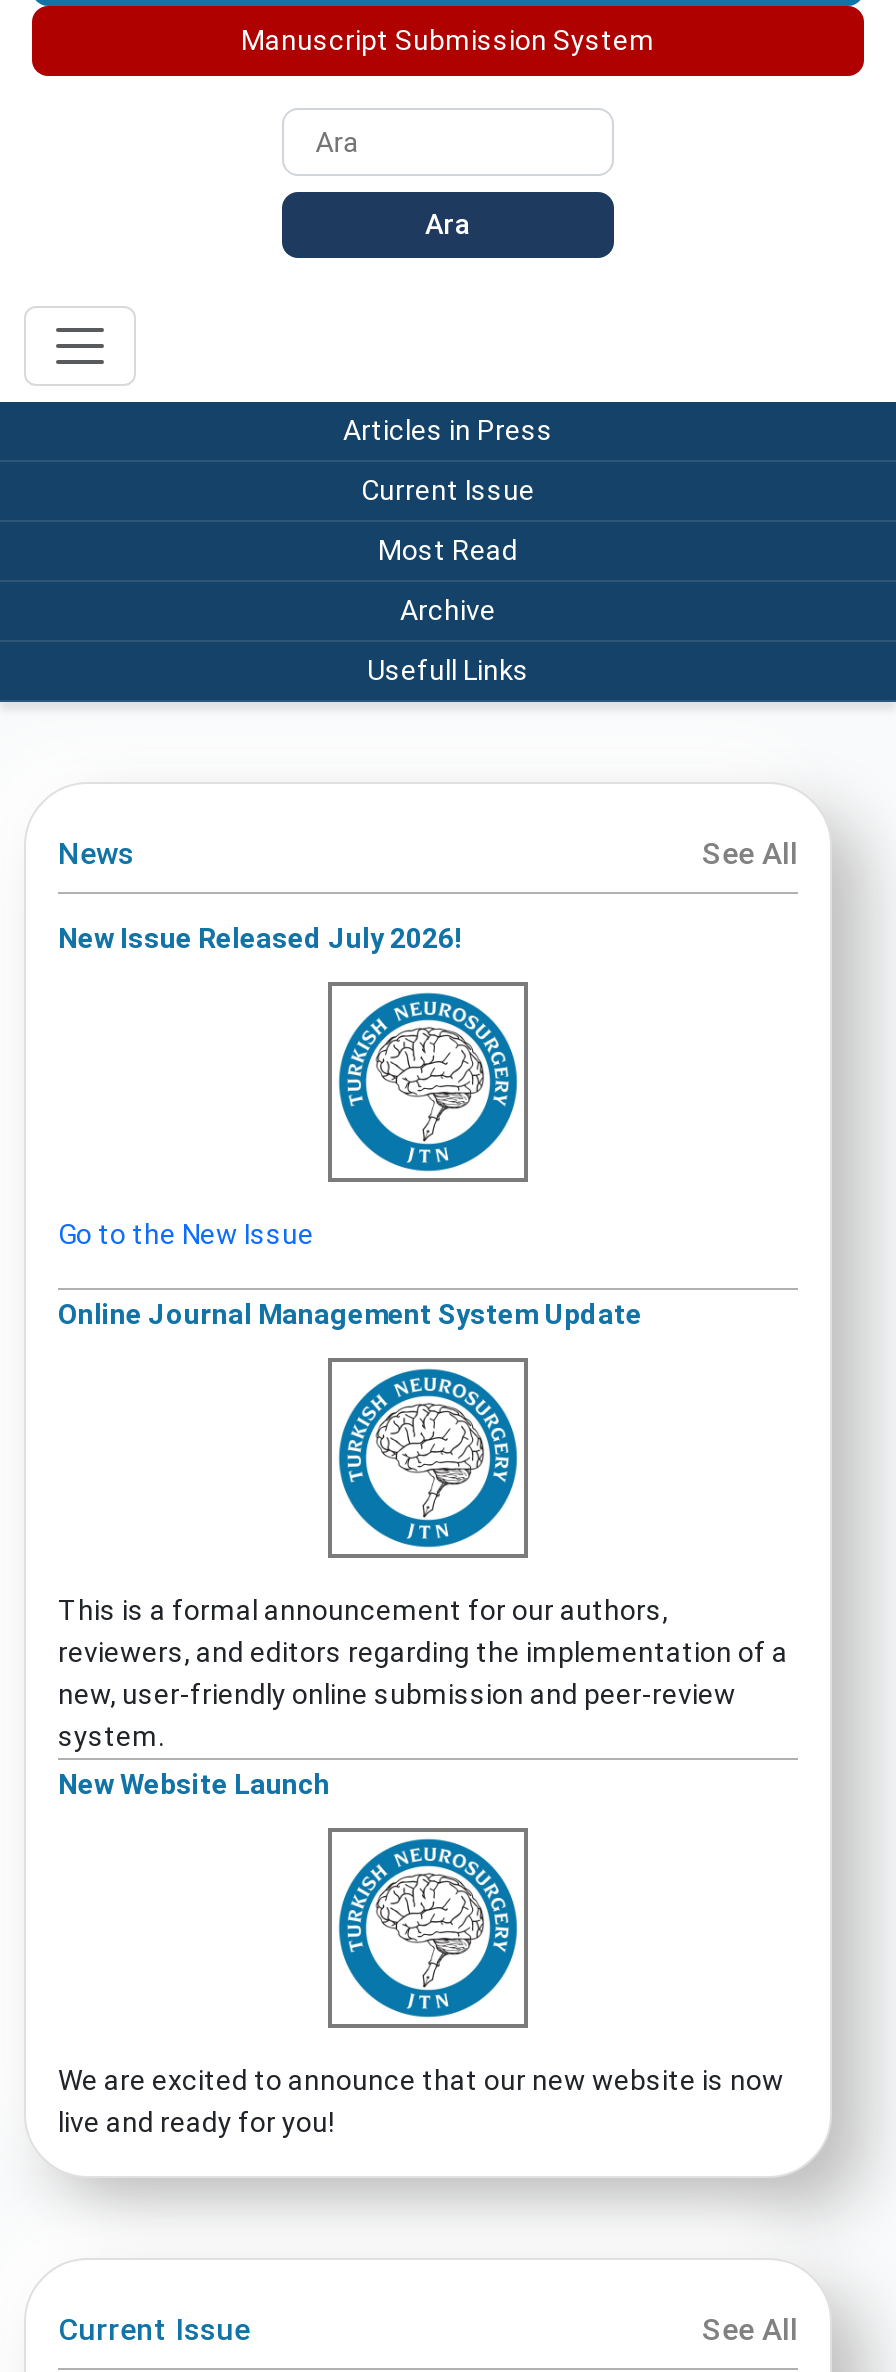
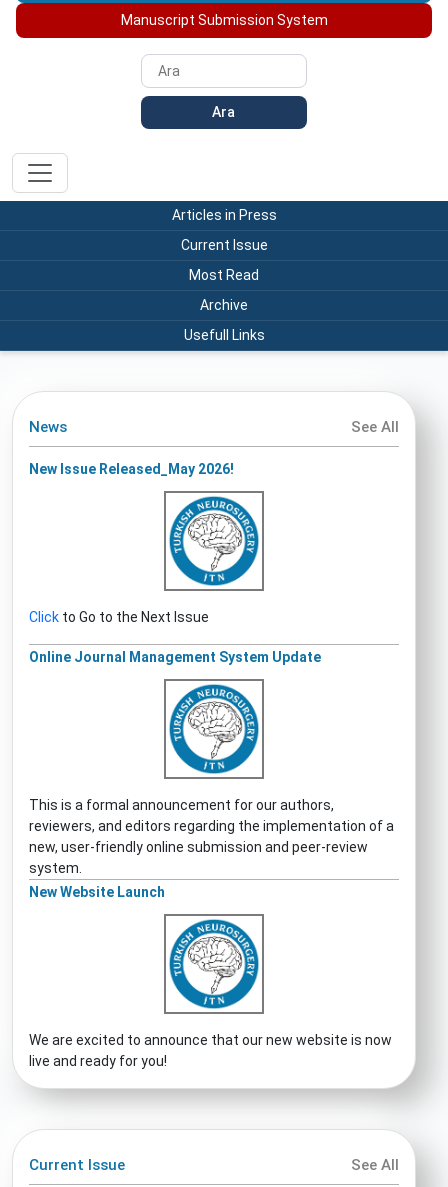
- New Issue Released July 2026!
+ New Issue Released_May 2026!

- Go to the New Issue
+ Click to Go to the Next Issue
